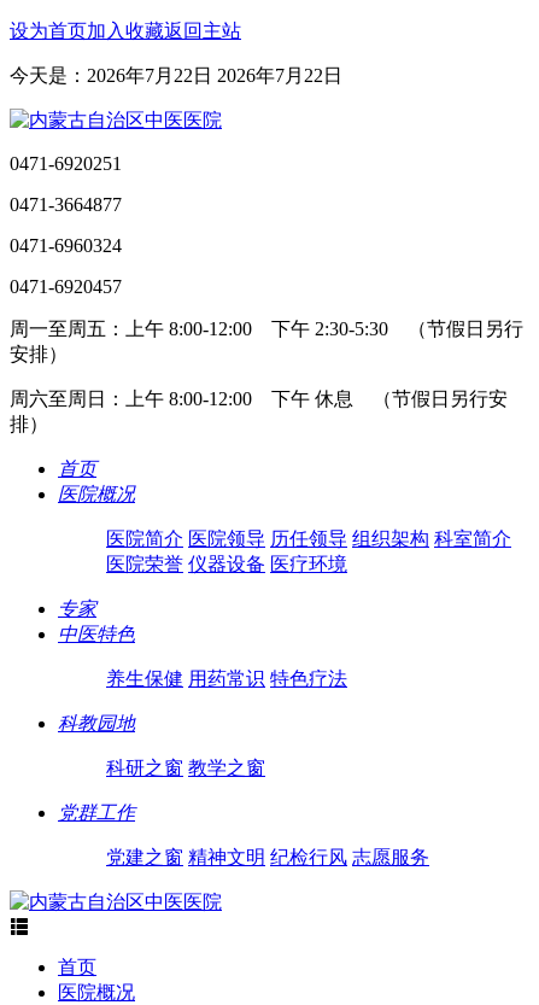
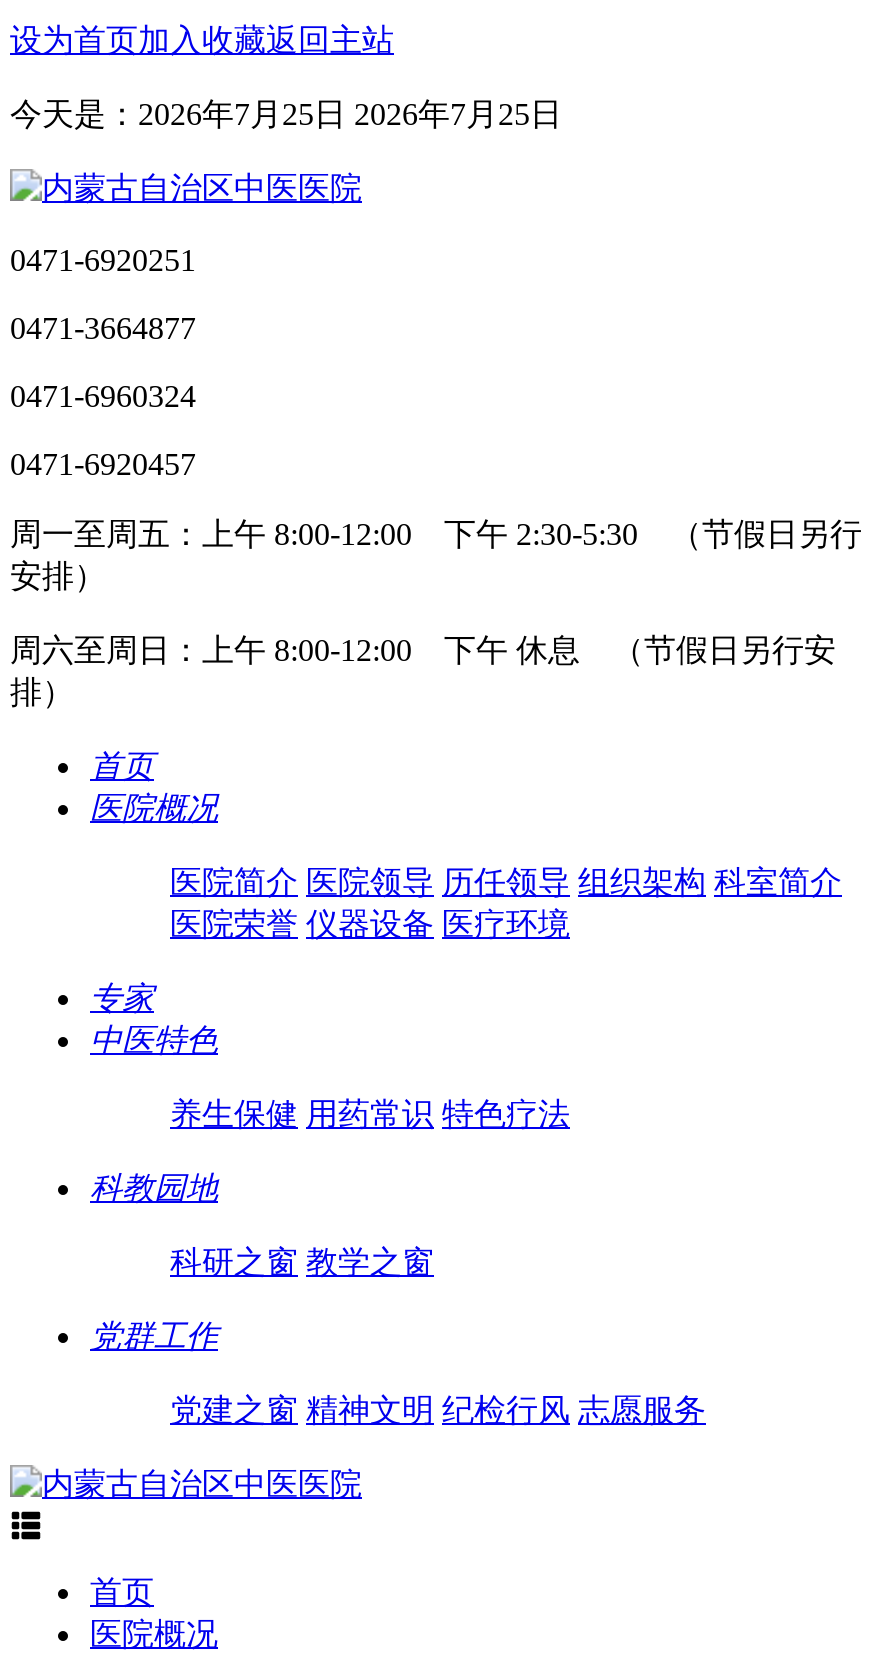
- 今天是：2026年7月22日 2026年7月22日
+ 今天是：2026年7月25日 2026年7月25日
